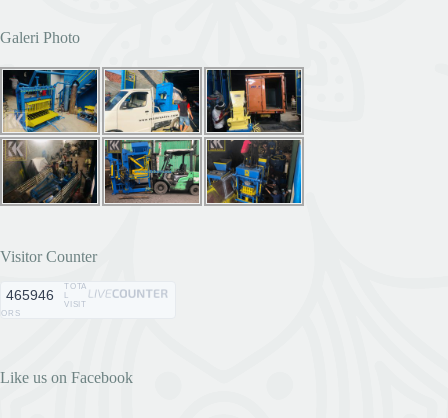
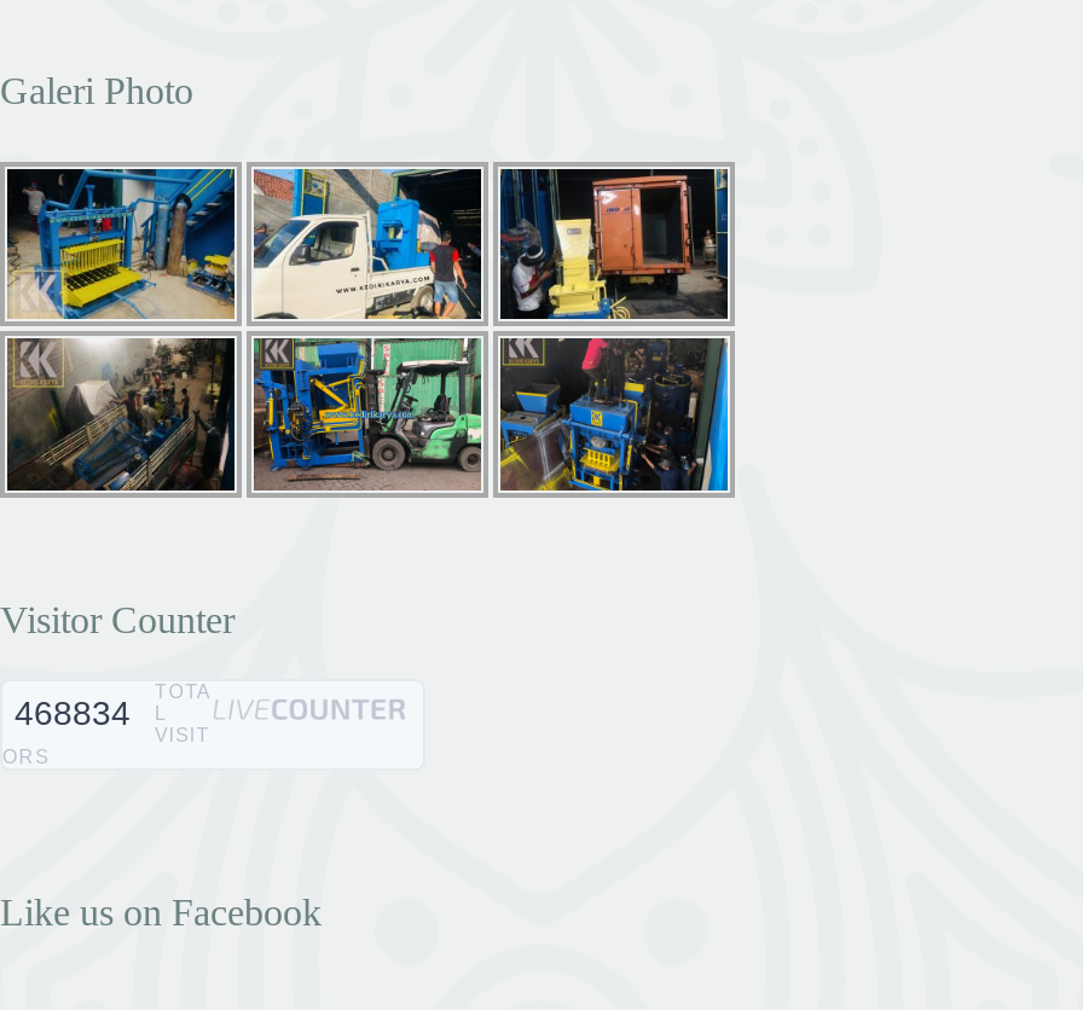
- 465946
+ 468834
